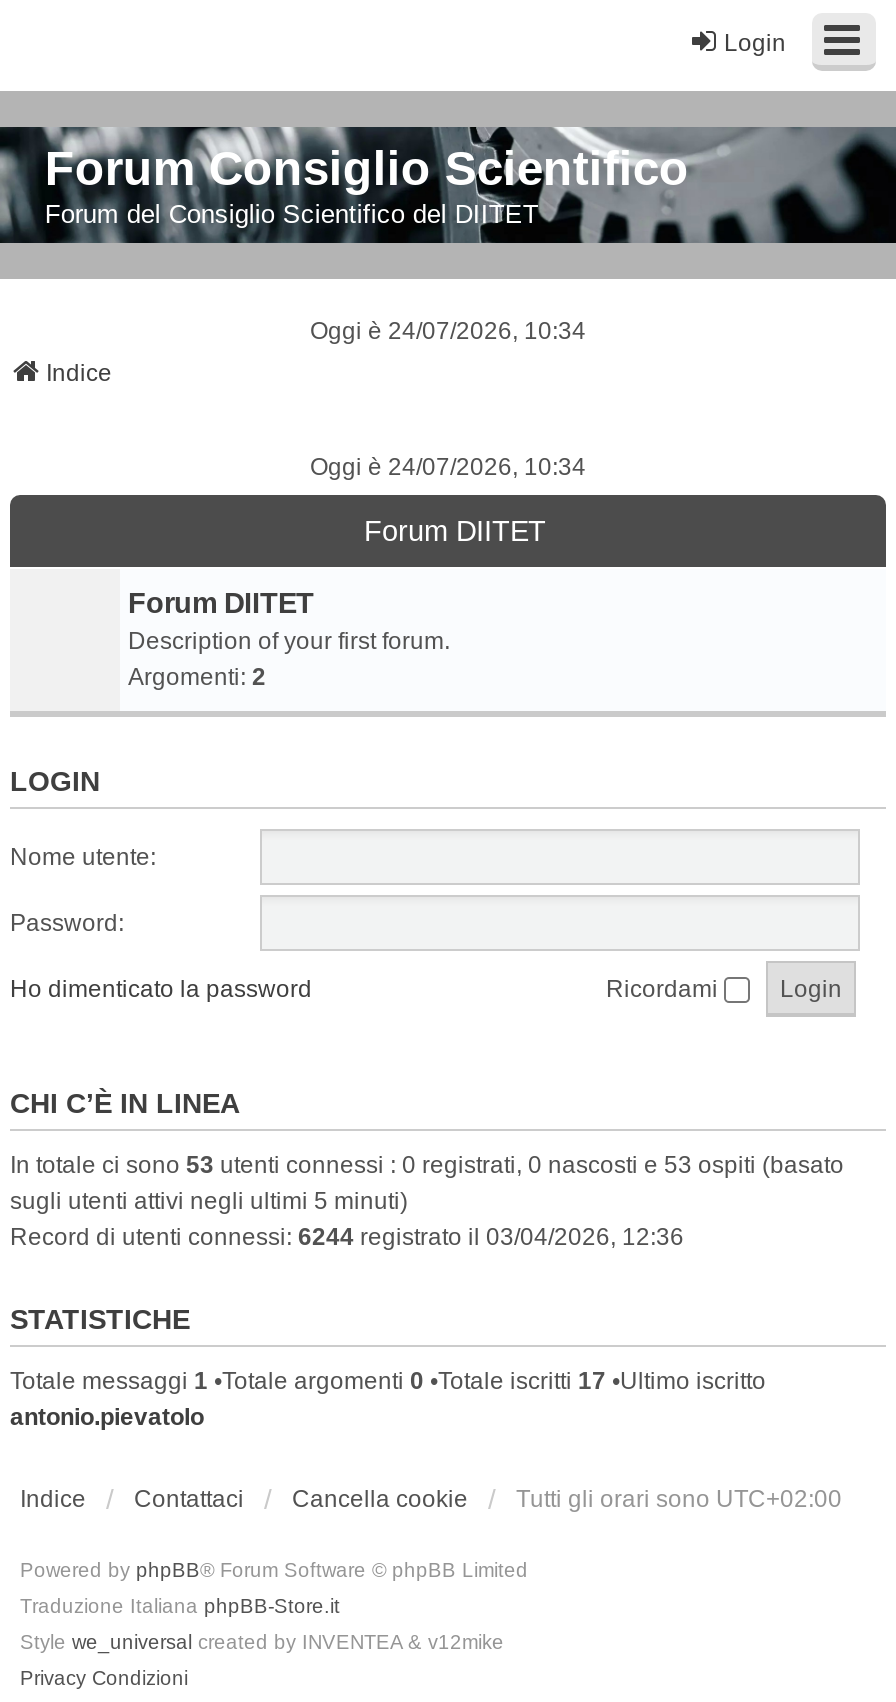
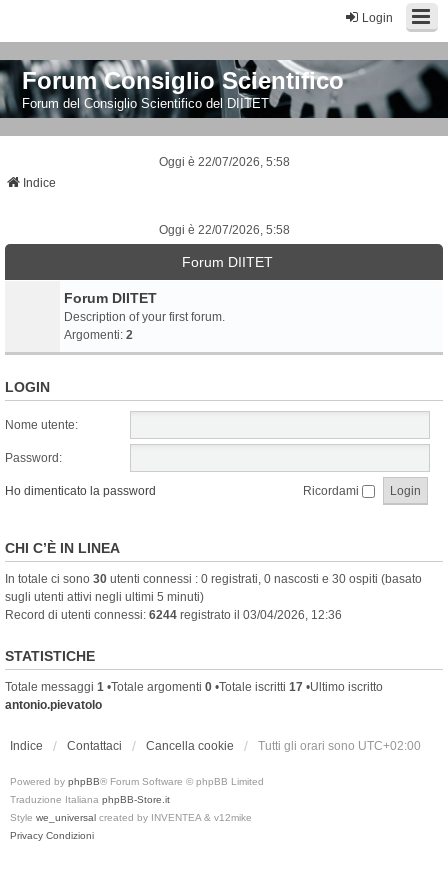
- Oggi è 24/07/2026, 10:34
+ Oggi è 22/07/2026, 5:58

- Oggi è 24/07/2026, 10:34
+ Oggi è 22/07/2026, 5:58

- In totale ci sono 53 utenti connessi : 0 registrati, 0 nascosti e 53 ospiti (basato
+ In totale ci sono 30 utenti connessi : 0 registrati, 0 nascosti e 30 ospiti (basato
